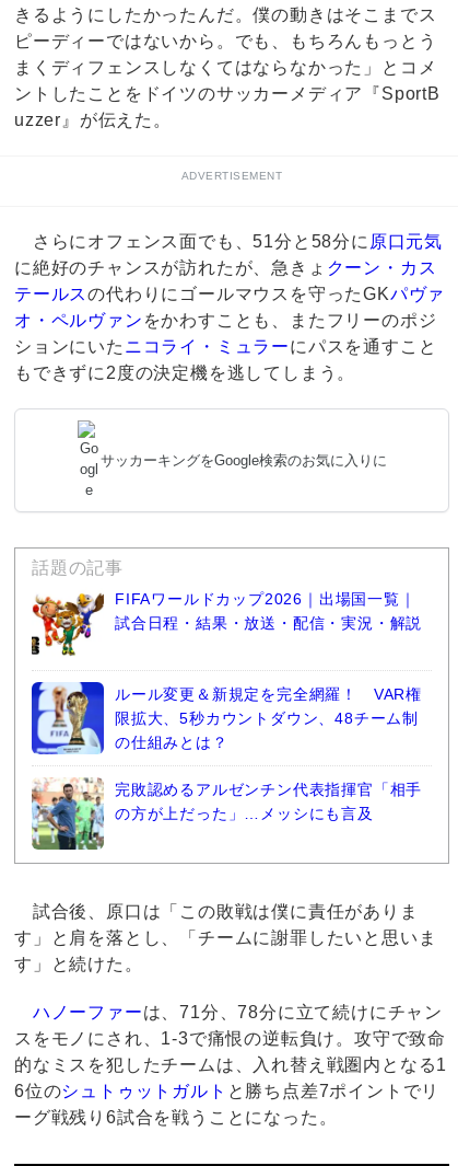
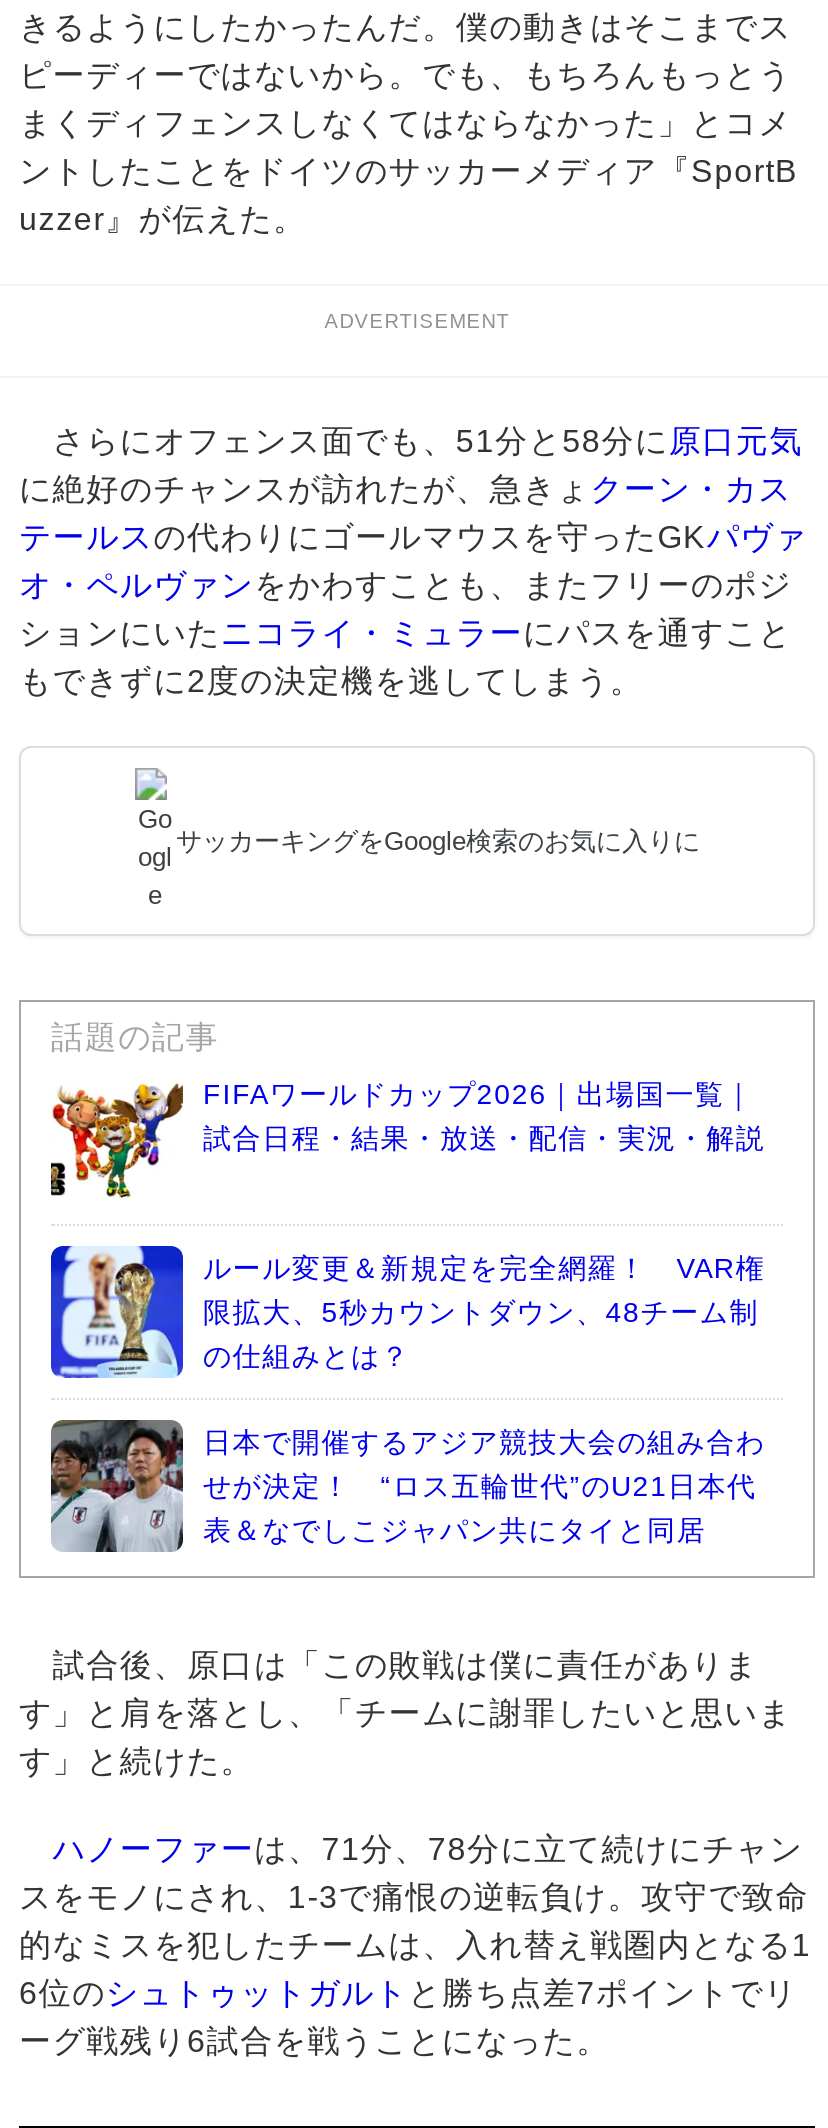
- [image]
- 完敗認めるアルゼンチン代表指揮官「相手
- の方が上だった」…メッシにも言及
+ [image]
+ 日本で開催するアジア競技大会の組み合わ
+ せが決定！ “ロス五輪世代”のU21日本代
+ 表＆なでしこジャパン共にタイと同居
